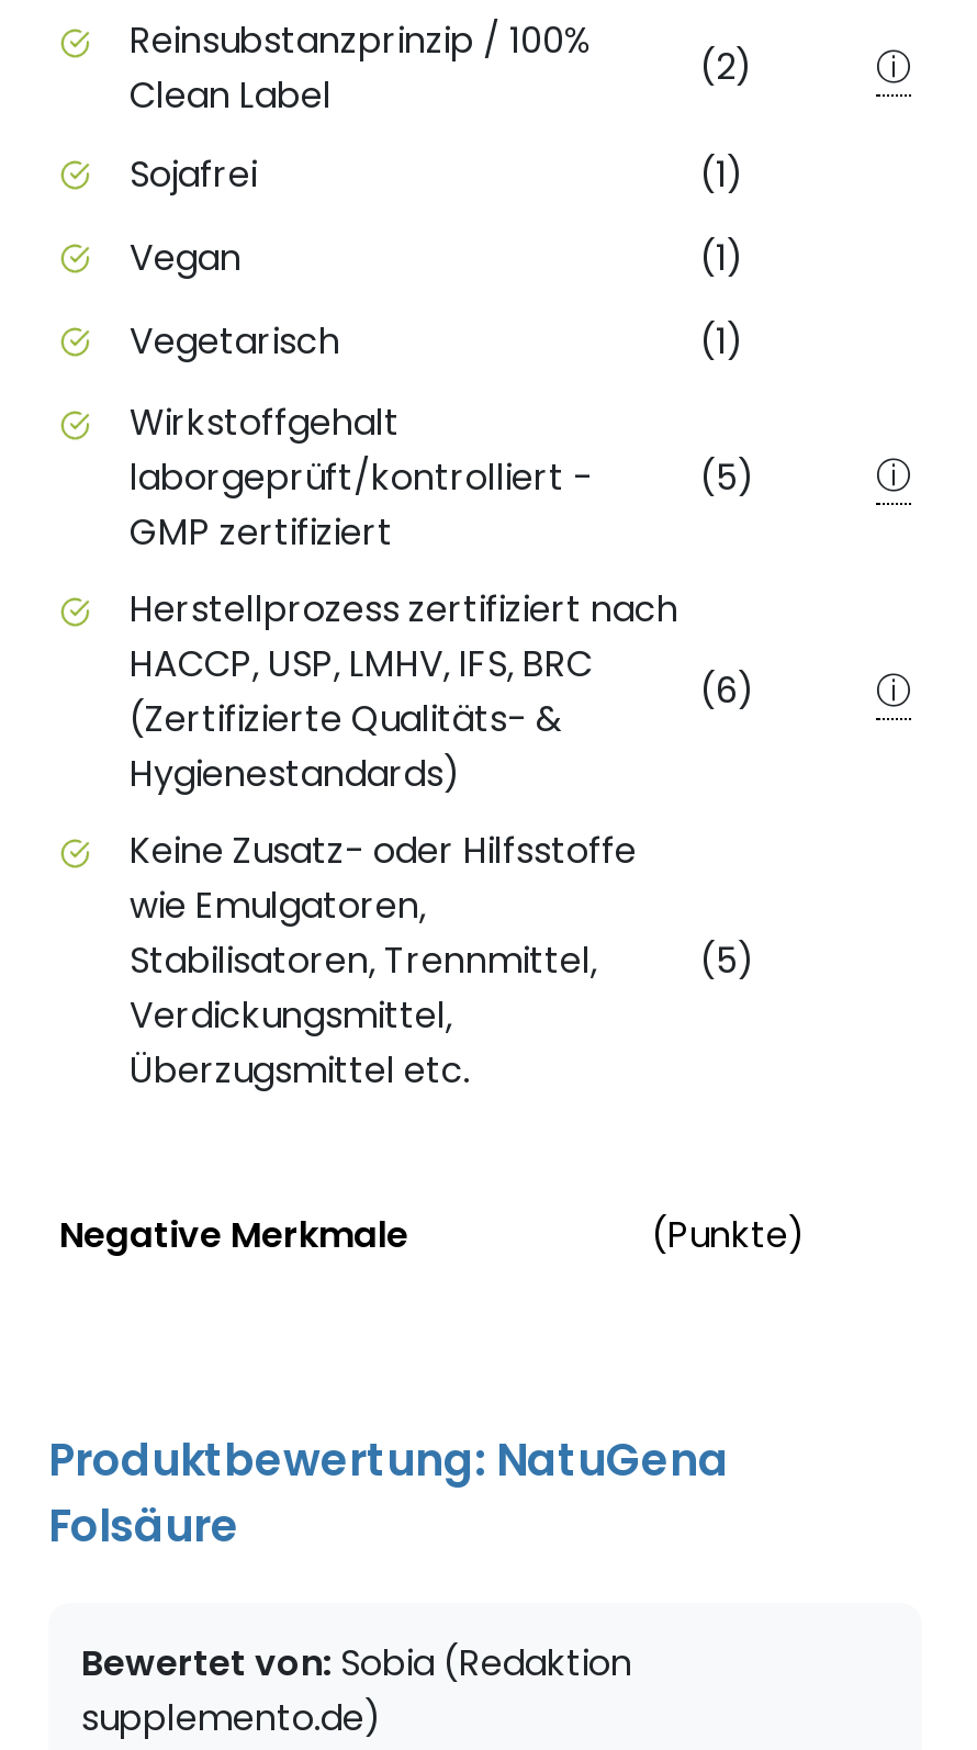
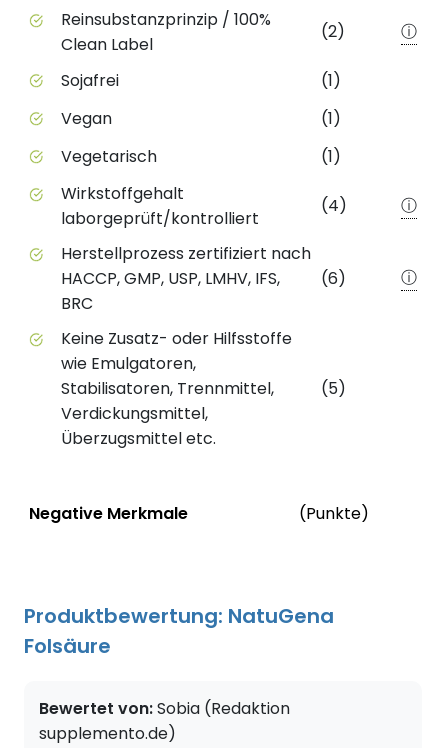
- laborgeprüft/kontrolliert -
- GMP zertifiziert
+ laborgeprüft/kontrolliert

- (5)
+ (4)

- HACCP, USP, LMHV, IFS, BRC
- (Zertifizierte Qualitäts- &
- Hygienestandards)
+ HACCP, GMP, USP, LMHV, IFS,
+ BRC
